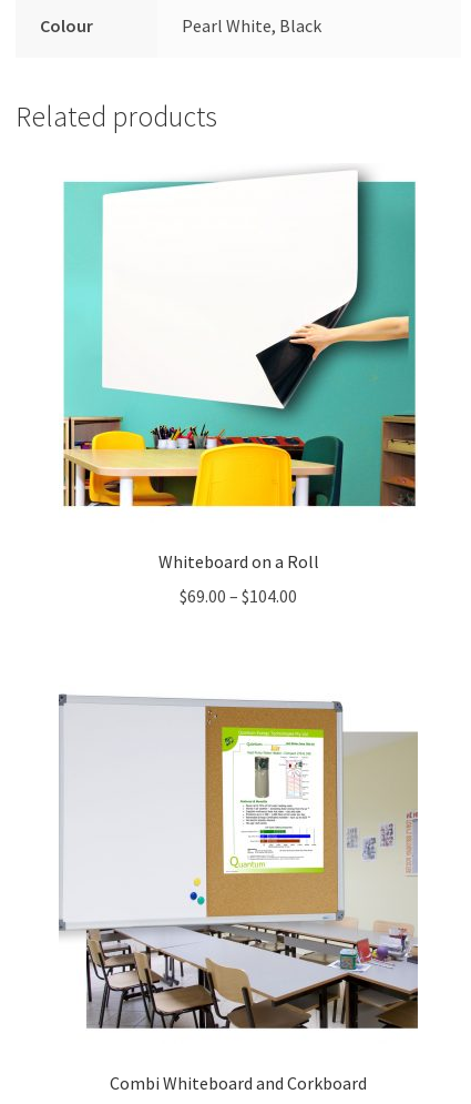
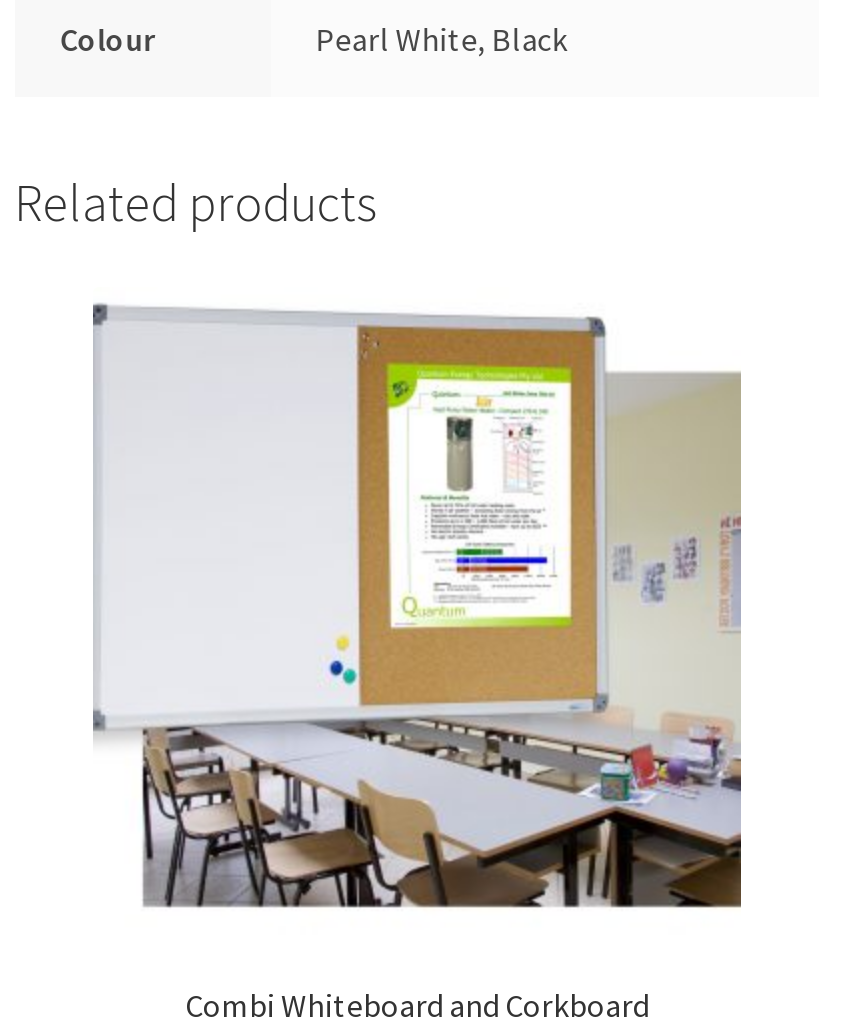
- [image]
- Whiteboard on a Roll
- $69.00 – $104.00
